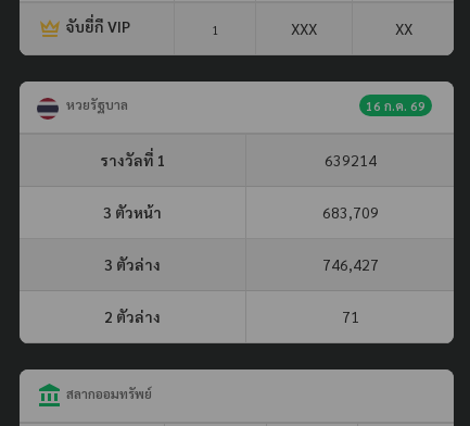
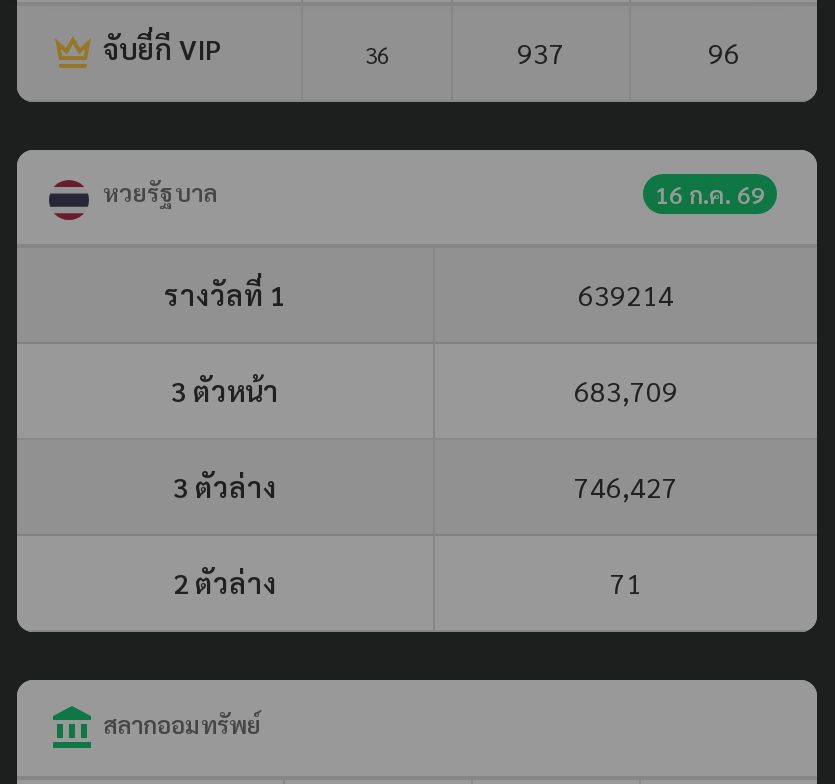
- 1
- XXX
- XX
+ 36
+ 937
+ 96
